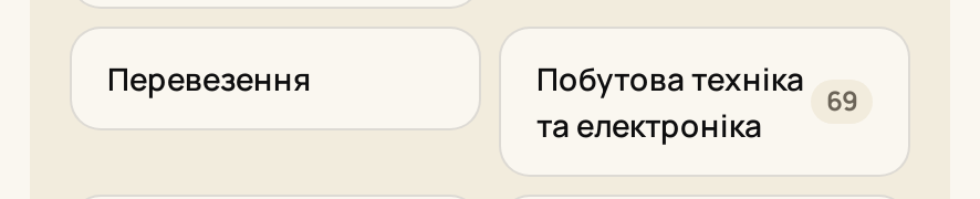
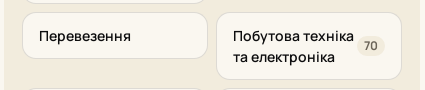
- 69
+ 70
